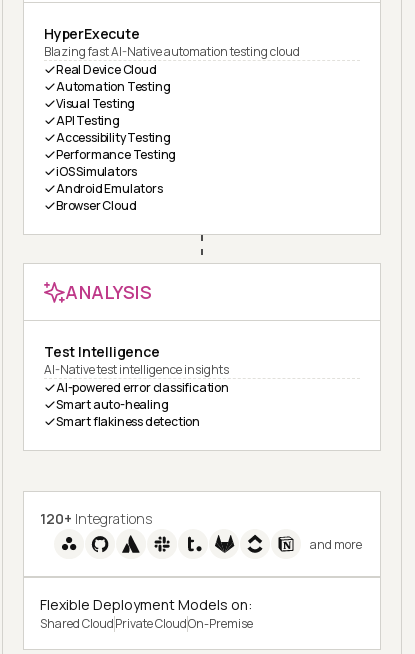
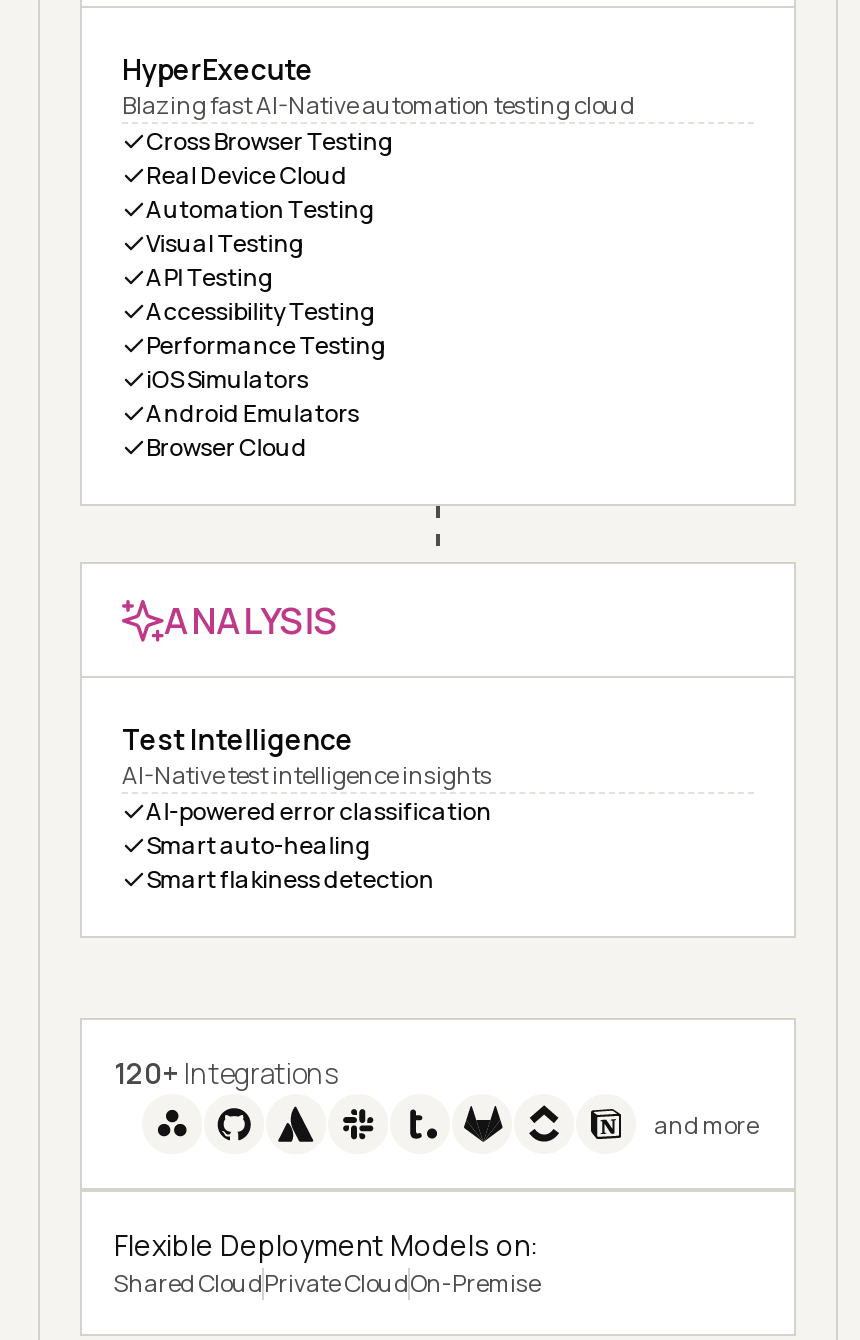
+ Cross Browser Testing
